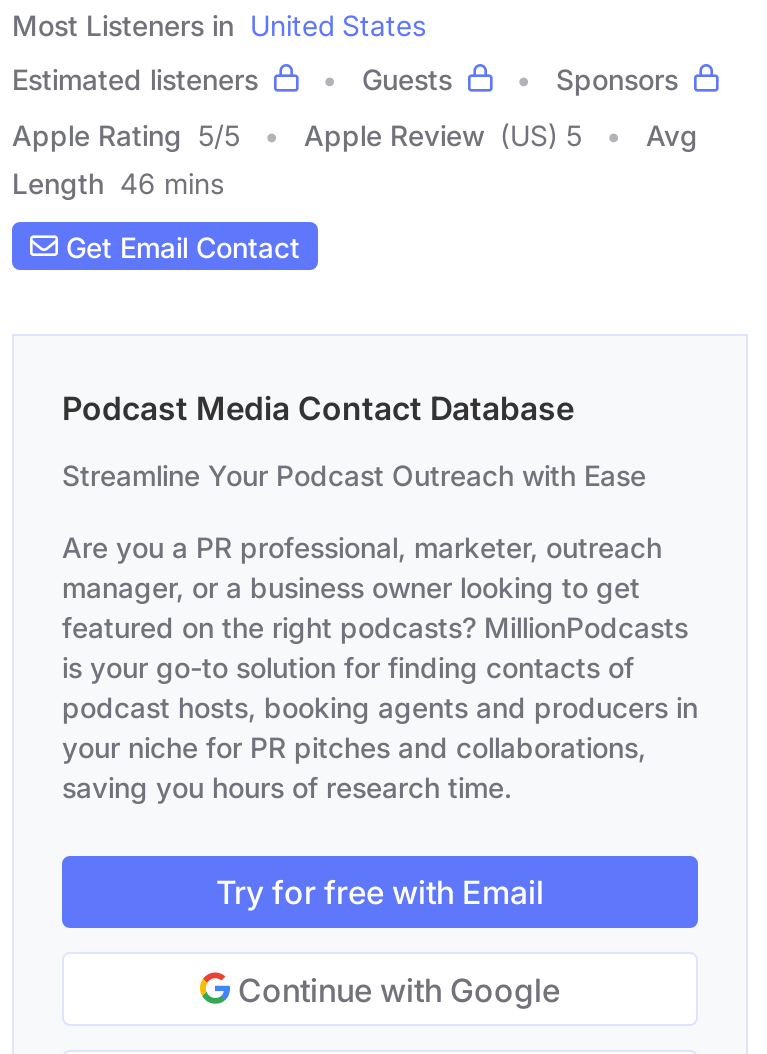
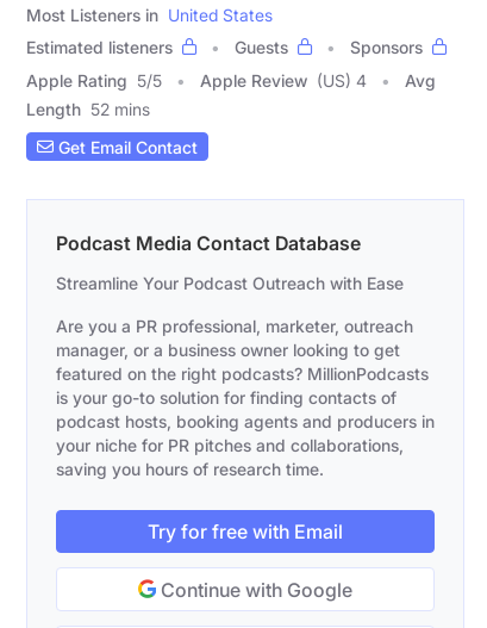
- Apple Review (US) 5
+ Apple Review (US) 4

- Length 46 mins
+ Length 52 mins
